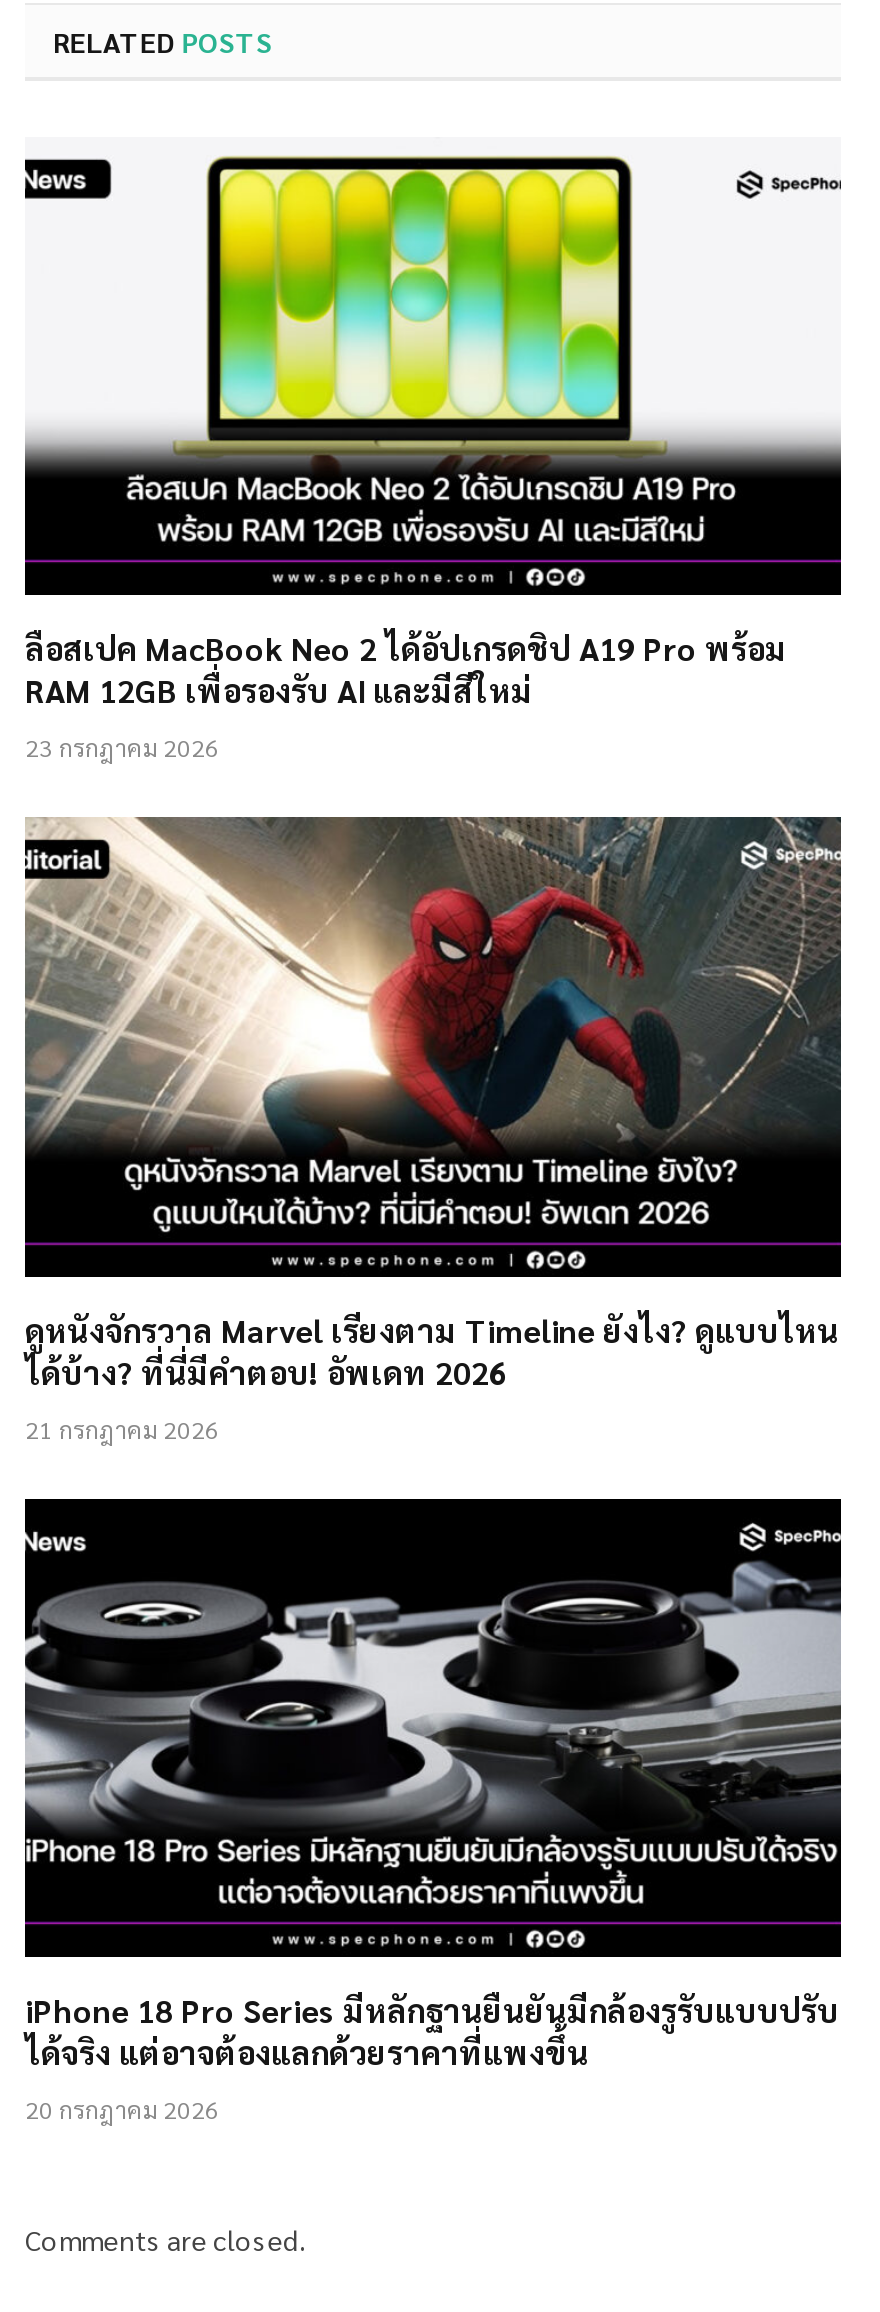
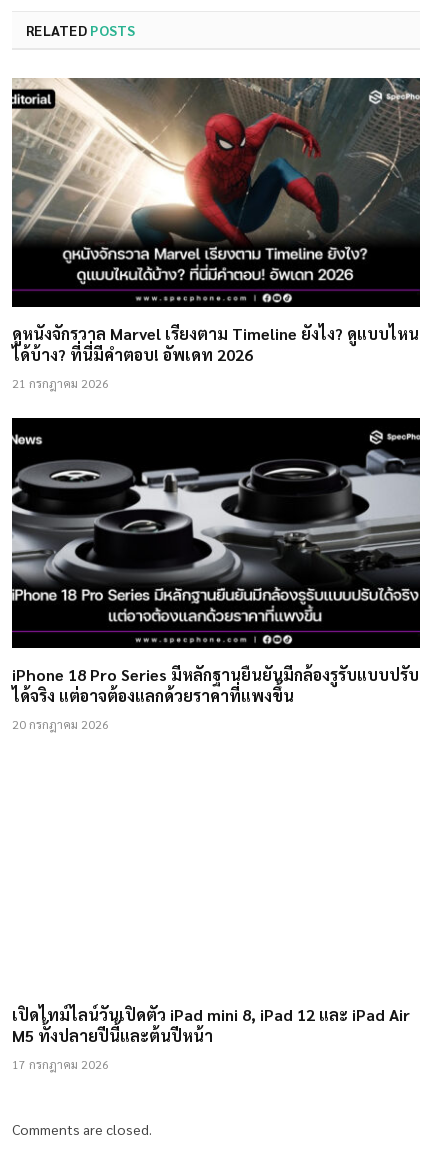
- [image]
- ลือสเปค MacBook Neo 2 ได้อัปเกรดชิป A19 Pro พร้อม
- RAM 12GB เพื่อรองรับ AI และมีสีใหม่
- 23 กรกฎาคม 2026

moved up: [image]

moved up: [image] | ได้บ้าง? ที่นี่มีคำตอบ! อัพเดท 2026 | 21 กรกฎาคม 2026 | iPhone 18 Pro Series มีหลักฐานยืนยันมีกล้องรูรับแบบปรับ | ได้จริง แต่อาจต้องแลกด้วยราคาที่แพงขึ้น | 20 กรกฎาคม 2026

+ เปิดไทม์ไลน์วันเปิดตัว iPad mini 8, iPad 12 และ iPad Air
+ M5 ทั้งปลายปีนี้และต้นปีหน้า
+ 17 กรกฎาคม 2026
